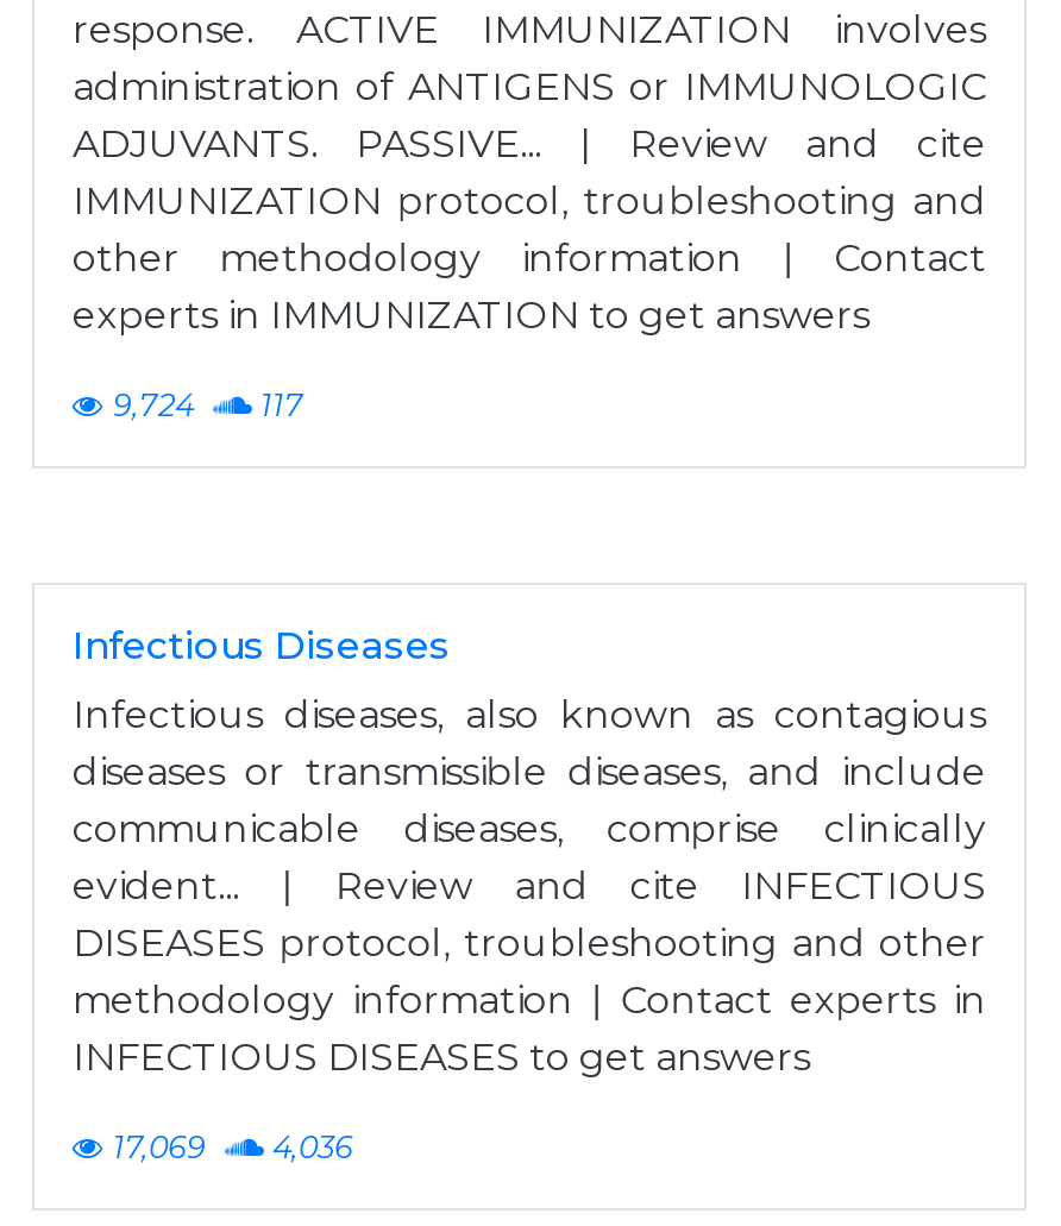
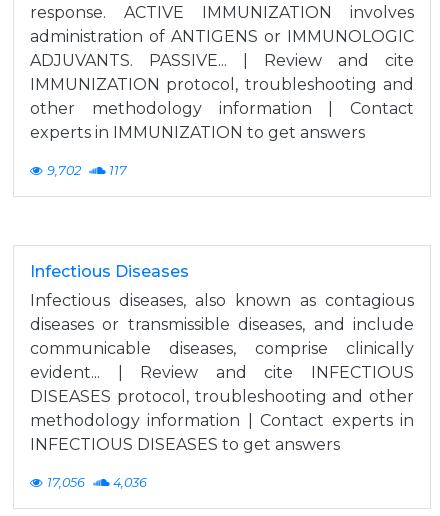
- 9,724 117
+ 9,702 117

- 17,069 4,036
+ 17,056 4,036
